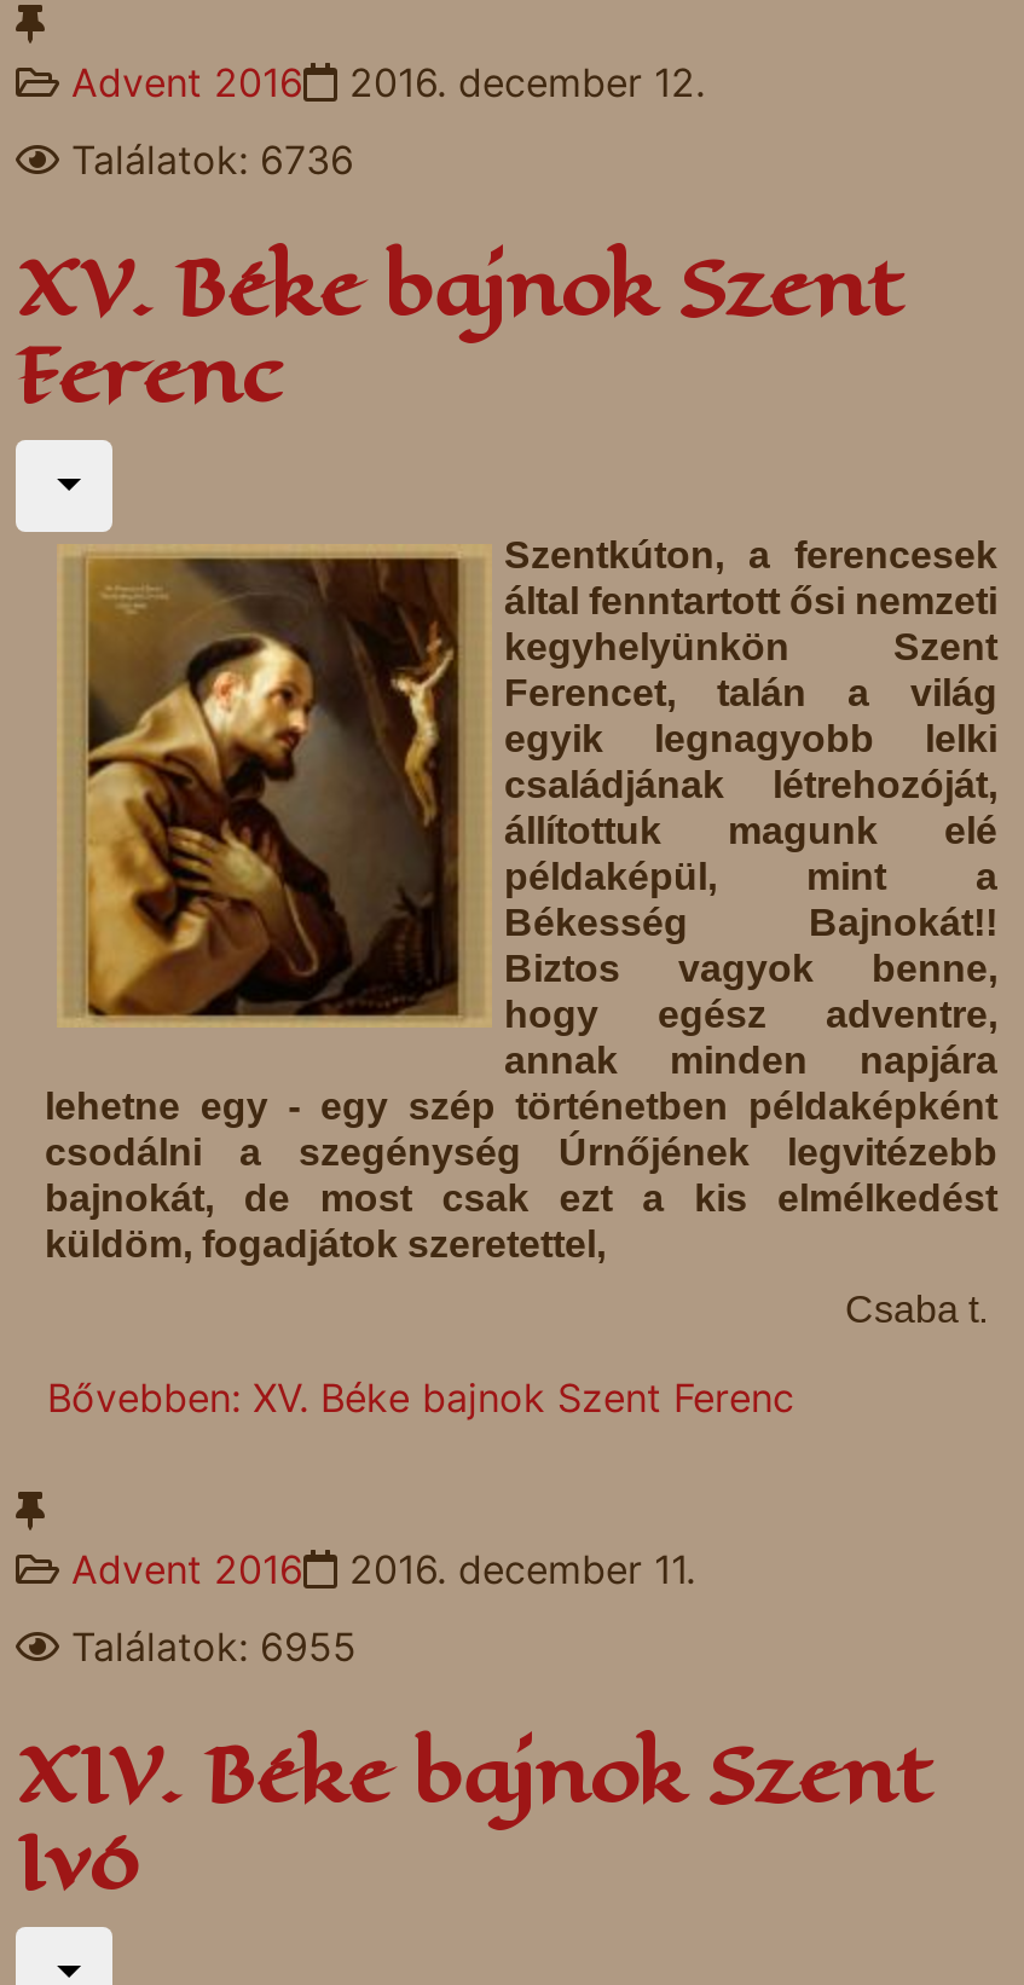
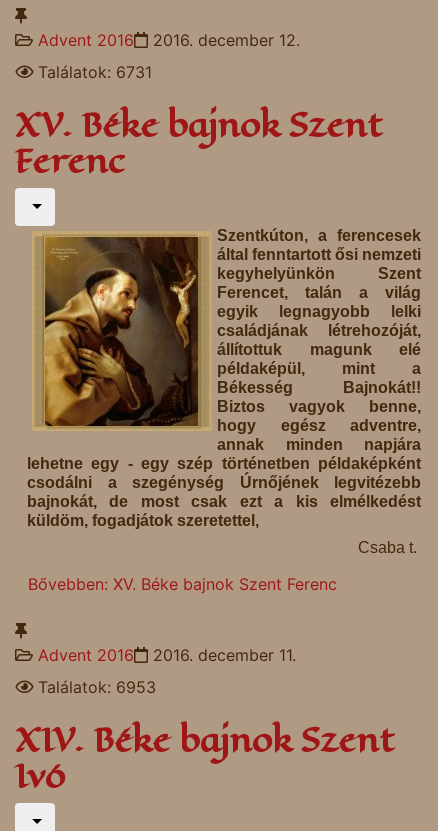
- Találatok: 6736
+ Találatok: 6731

- Találatok: 6955
+ Találatok: 6953
